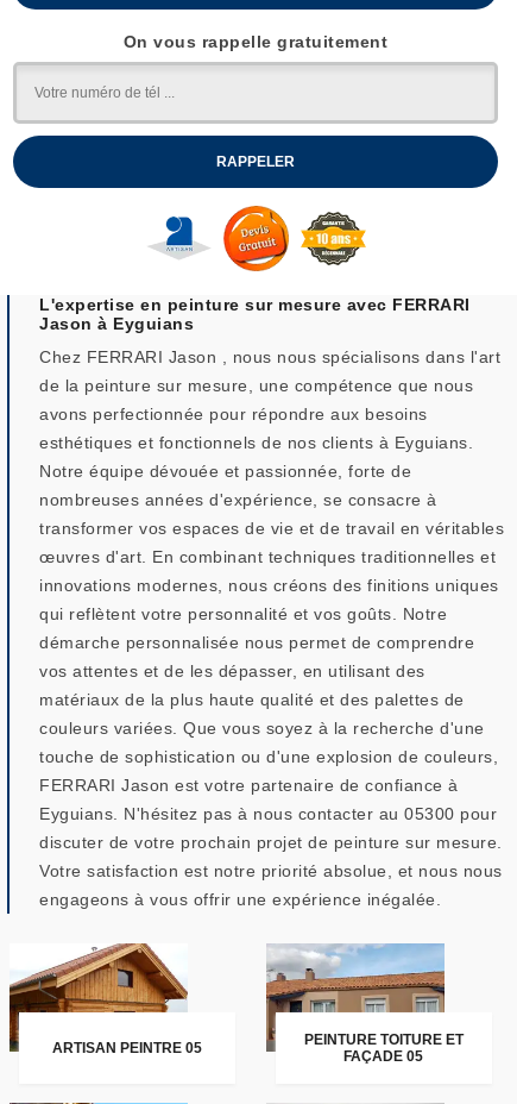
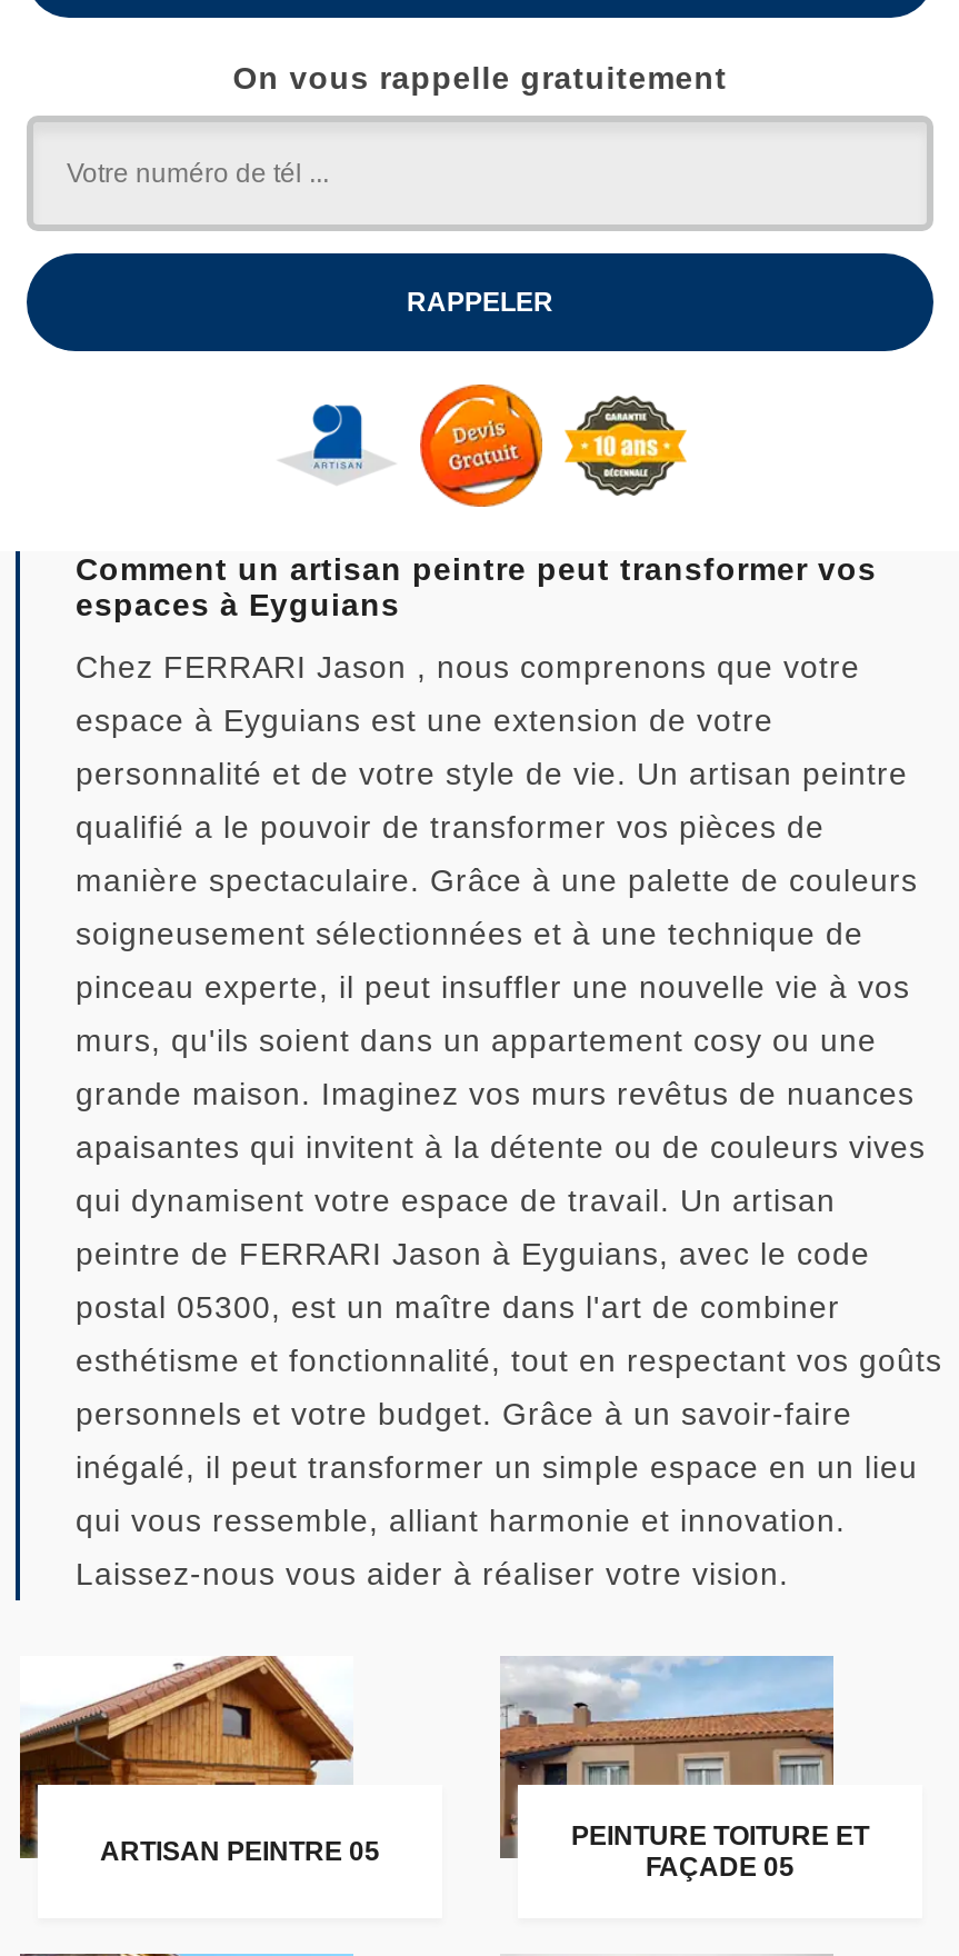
- L'expertise en peinture sur mesure avec FERRARI
- Jason à Eyguians
- Chez FERRARI Jason , nous nous spécialisons dans l'art
- de la peinture sur mesure, une compétence que nous
- avons perfectionnée pour répondre aux besoins
- esthétiques et fonctionnels de nos clients à Eyguians.
- Notre équipe dévouée et passionnée, forte de
- nombreuses années d'expérience, se consacre à
- transformer vos espaces de vie et de travail en véritables
- œuvres d'art. En combinant techniques traditionnelles et
- innovations modernes, nous créons des finitions uniques
- qui reflètent votre personnalité et vos goûts. Notre
- démarche personnalisée nous permet de comprendre
- vos attentes et de les dépasser, en utilisant des
- matériaux de la plus haute qualité et des palettes de
- couleurs variées. Que vous soyez à la recherche d'une
- touche de sophistication ou d'une explosion de couleurs,
- FERRARI Jason est votre partenaire de confiance à
- Eyguians. N'hésitez pas à nous contacter au 05300 pour
- discuter de votre prochain projet de peinture sur mesure.
- Votre satisfaction est notre priorité absolue, et nous nous
- engageons à vous offrir une expérience inégalée.
+ Comment un artisan peintre peut transformer vos
+ espaces à Eyguians
+ Chez FERRARI Jason , nous comprenons que votre
+ espace à Eyguians est une extension de votre
+ personnalité et de votre style de vie. Un artisan peintre
+ qualifié a le pouvoir de transformer vos pièces de
+ manière spectaculaire. Grâce à une palette de couleurs
+ soigneusement sélectionnées et à une technique de
+ pinceau experte, il peut insuffler une nouvelle vie à vos
+ murs, qu'ils soient dans un appartement cosy ou une
+ grande maison. Imaginez vos murs revêtus de nuances
+ apaisantes qui invitent à la détente ou de couleurs vives
+ qui dynamisent votre espace de travail. Un artisan
+ peintre de FERRARI Jason à Eyguians, avec le code
+ postal 05300, est un maître dans l'art de combiner
+ esthétisme et fonctionnalité, tout en respectant vos goûts
+ personnels et votre budget. Grâce à un savoir-faire
+ inégalé, il peut transformer un simple espace en un lieu
+ qui vous ressemble, alliant harmonie et innovation.
+ Laissez-nous vous aider à réaliser votre vision.
